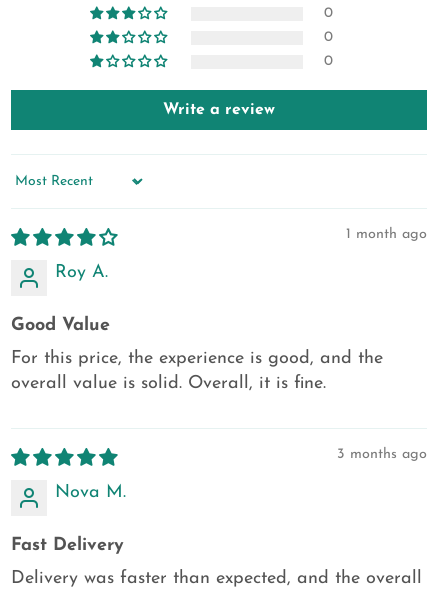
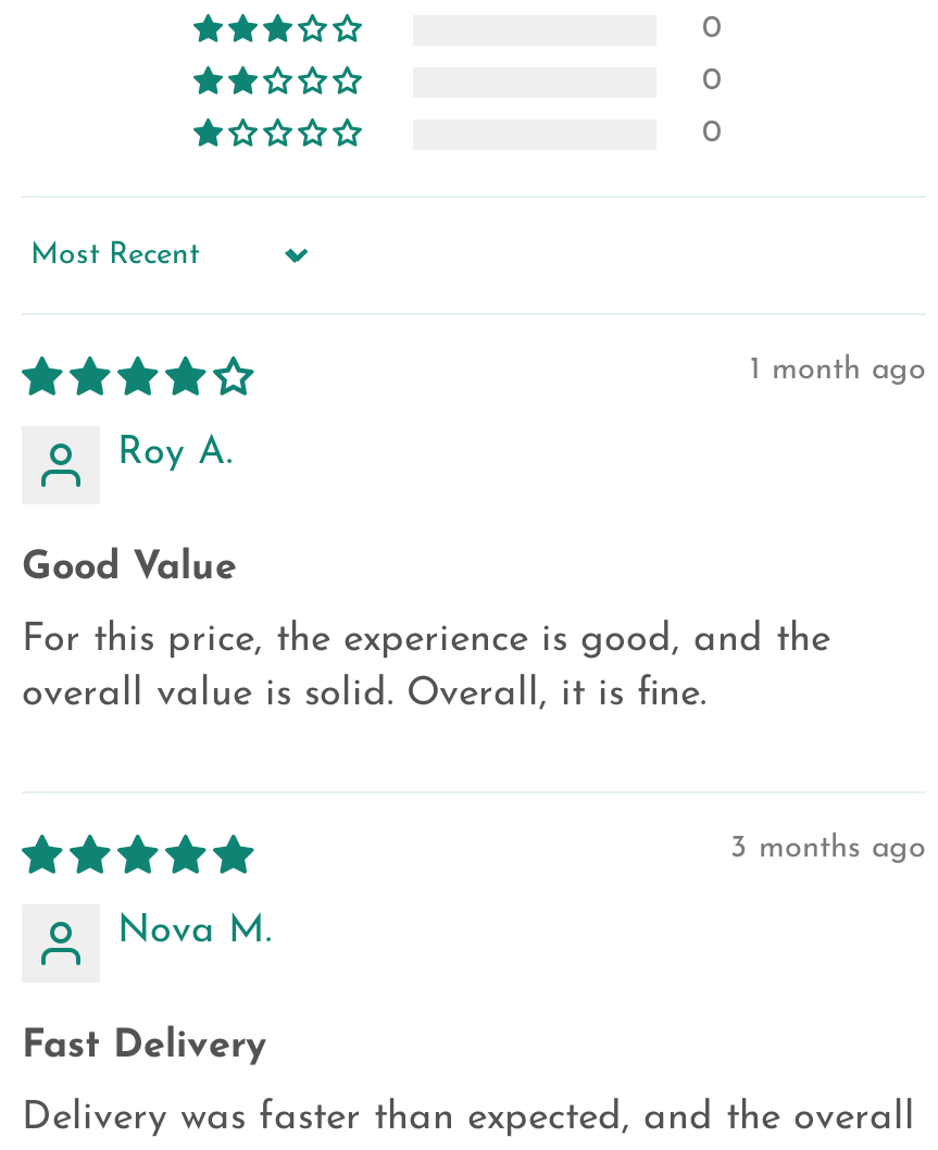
- Write a review
